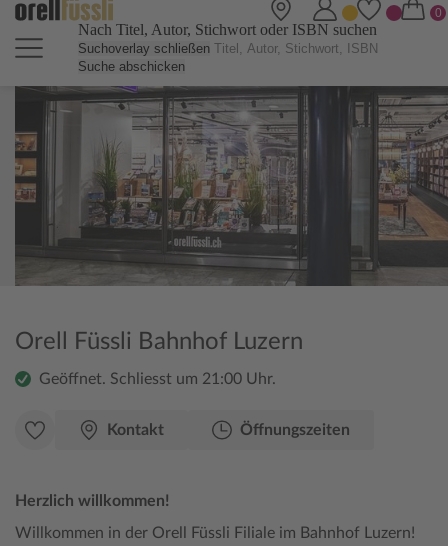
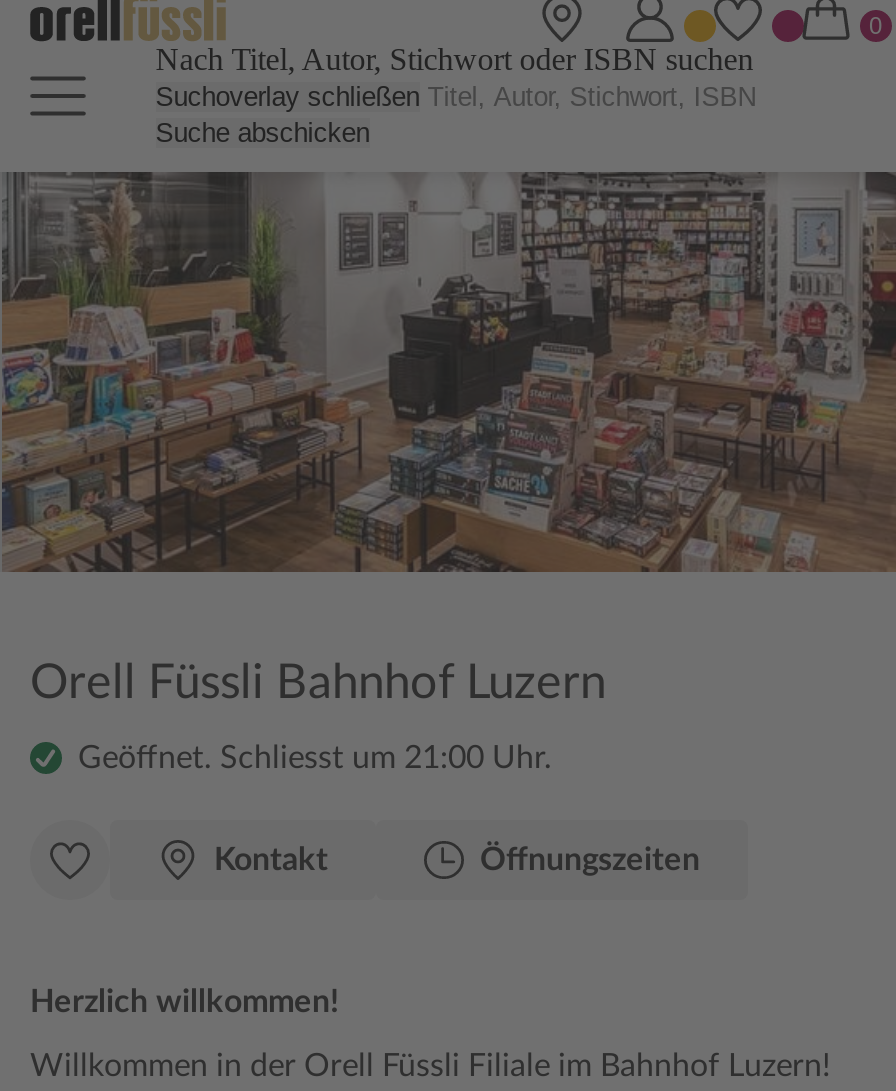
- [image]
+ [image]
